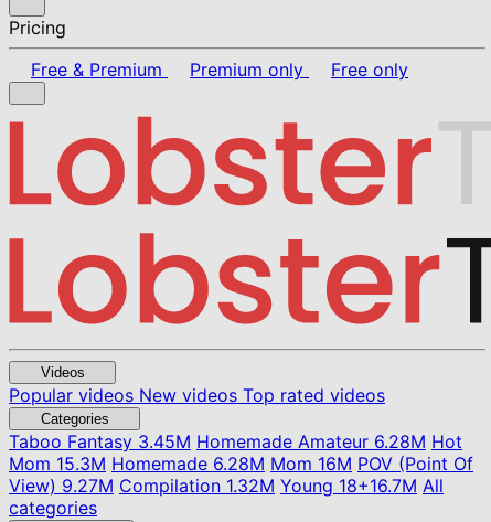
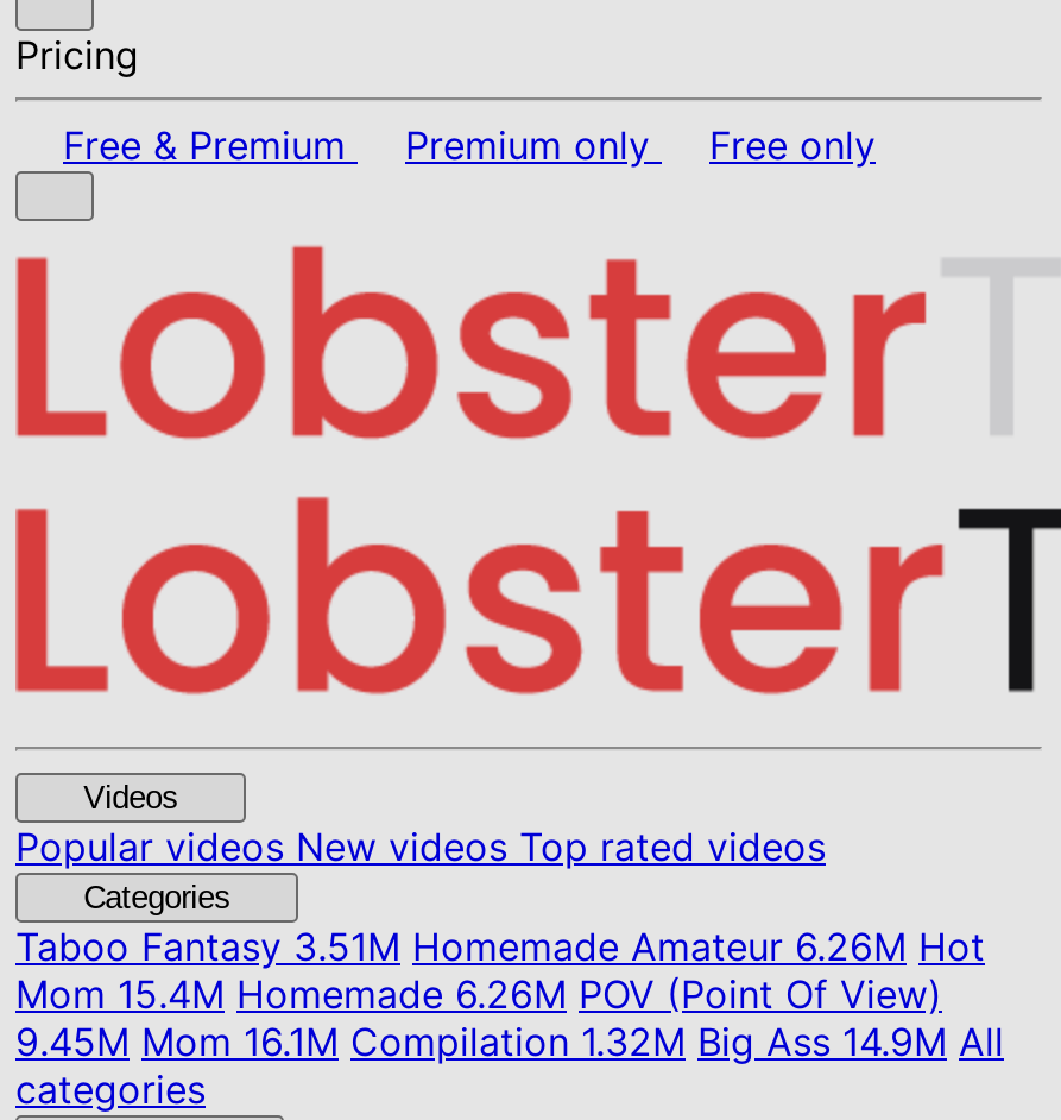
- Taboo Fantasy3.45M Homemade Amateur 6.28M Hot
- Mom 15.3M Homemade 6.28M Mom 16M POV (Point Of
- View) 9.27M Compilation 1.32M Young 18+16.7M All
+ Taboo Fantasy3.51M Homemade Amateur 6.26M Hot
+ Mom 15.4M Homemade 6.26M POV (Point Of View)
+ 9.45M Mom 16.1M Compilation 1.32M Big Ass 14.9M All
